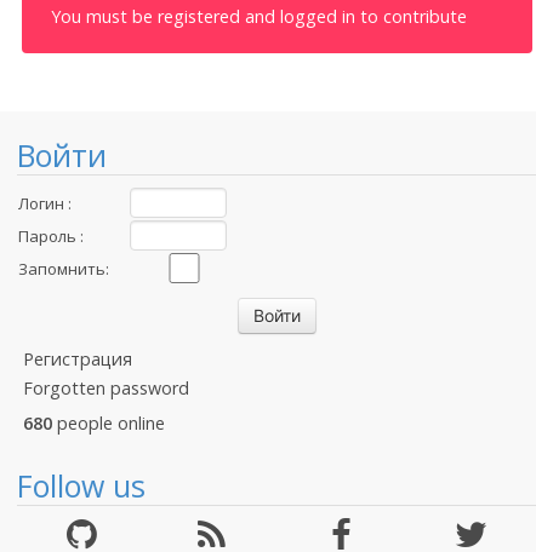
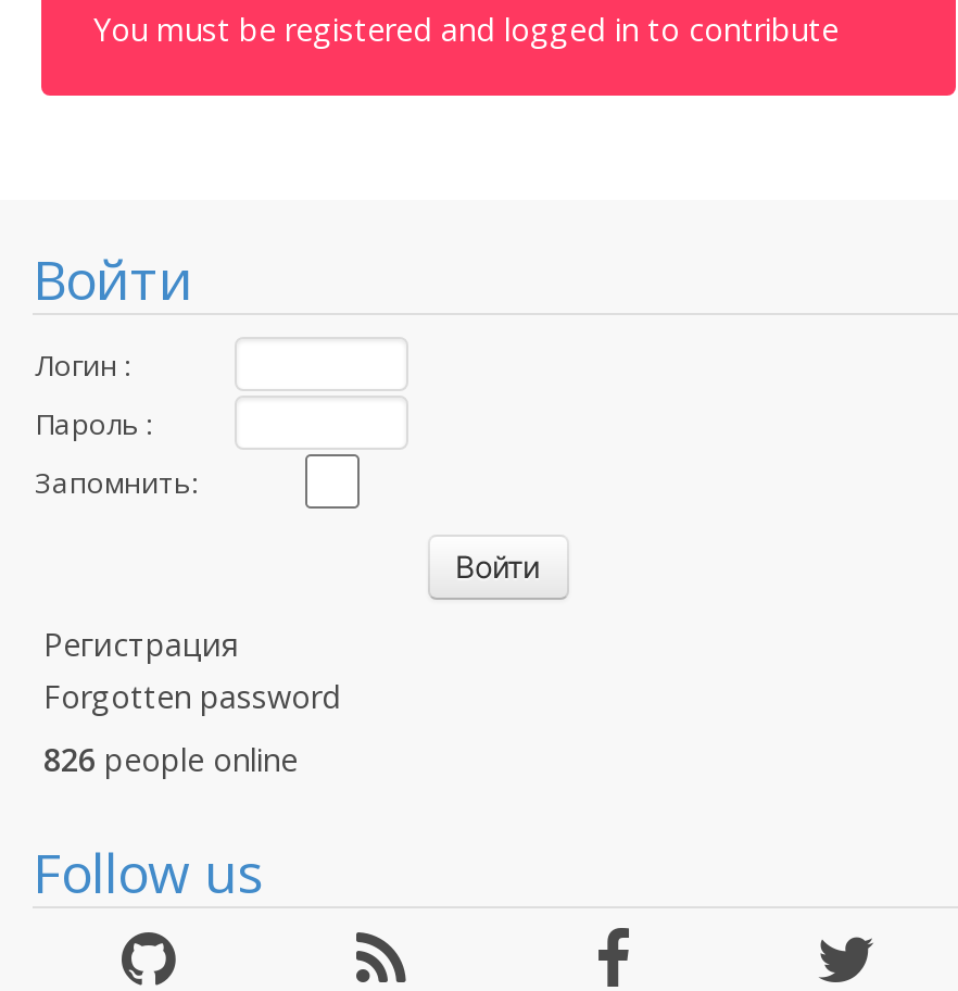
- 680 people online
+ 826 people online
